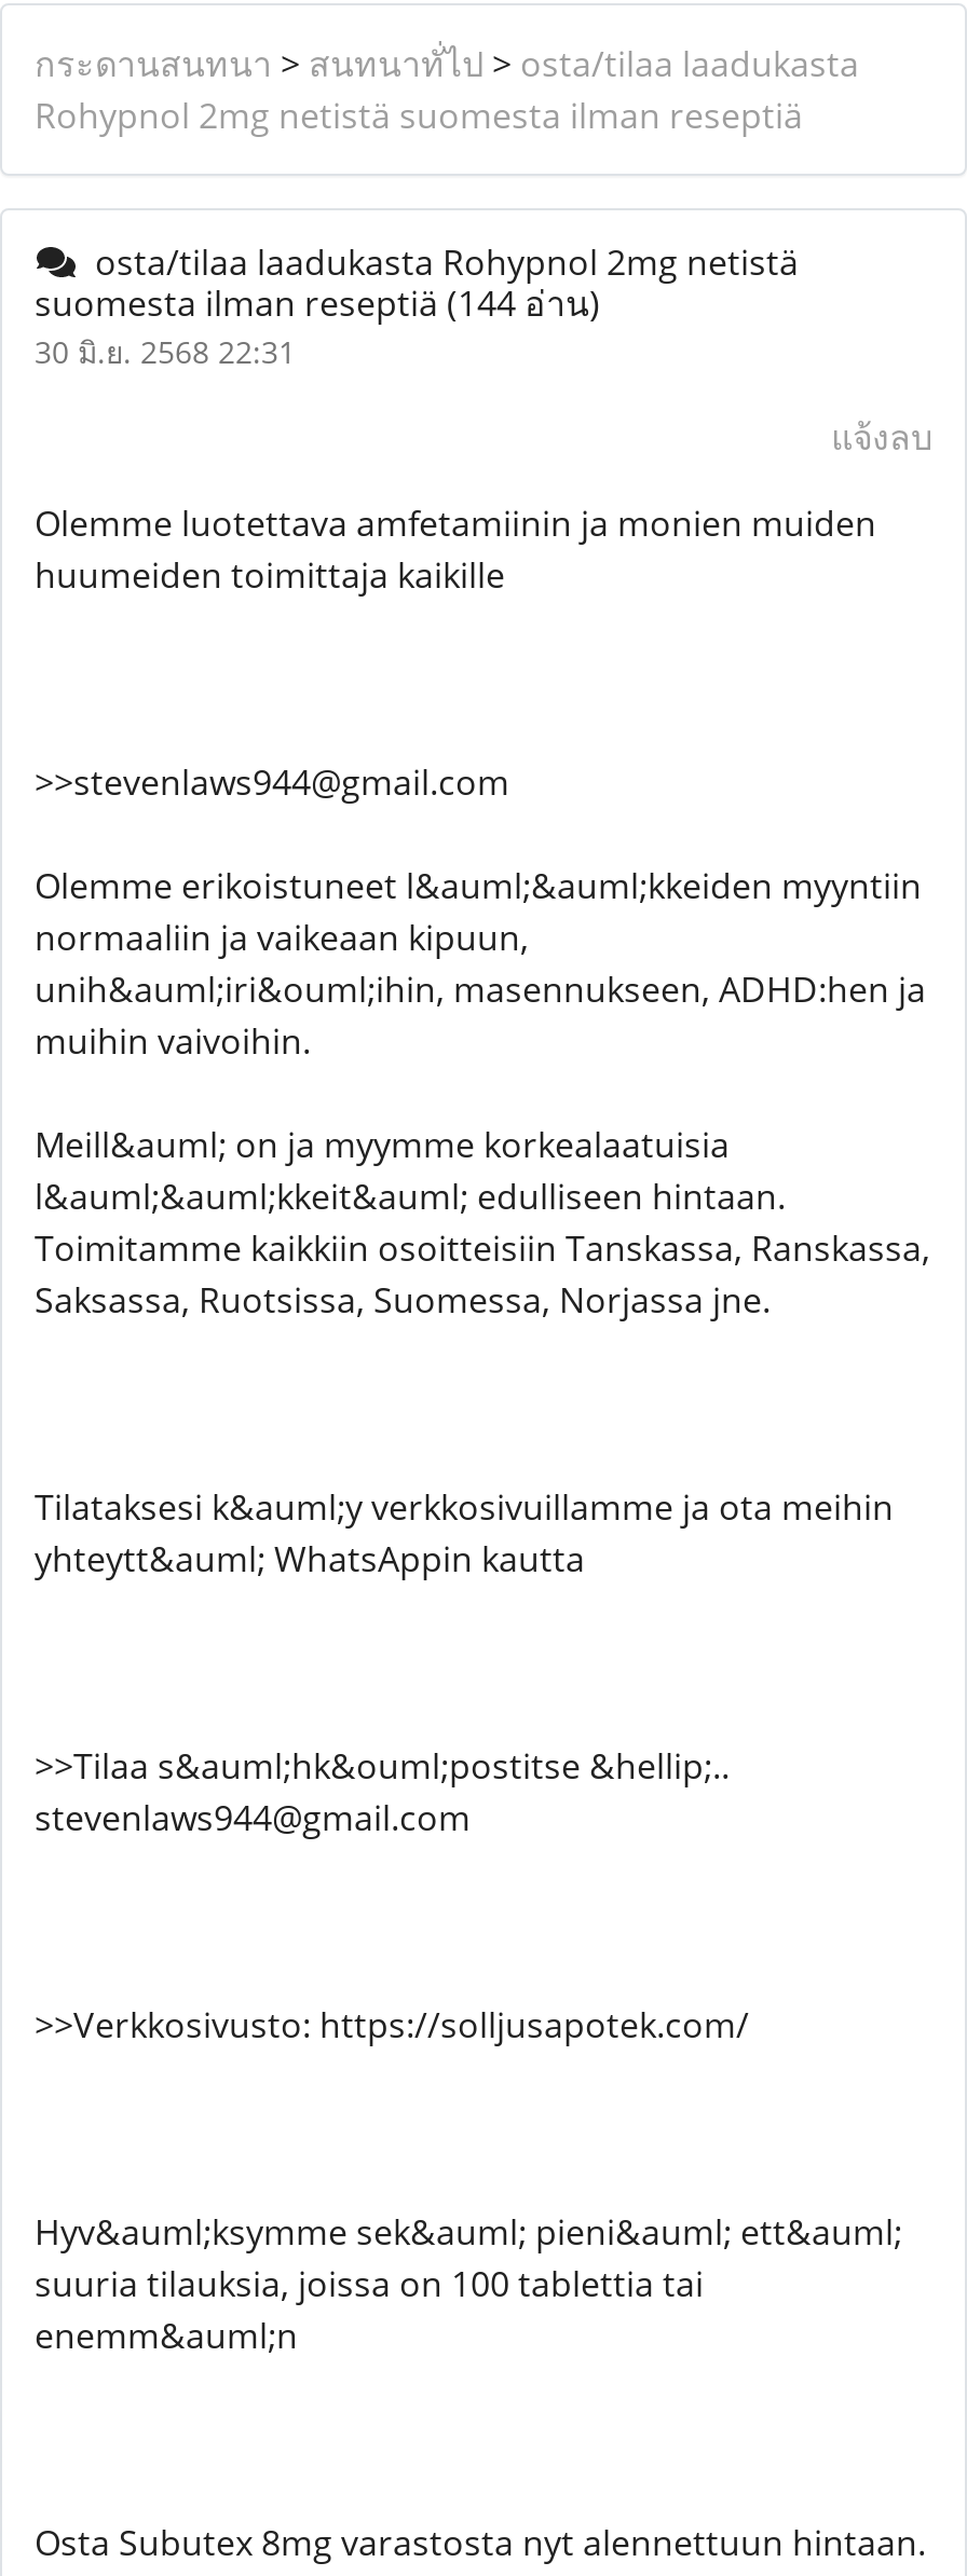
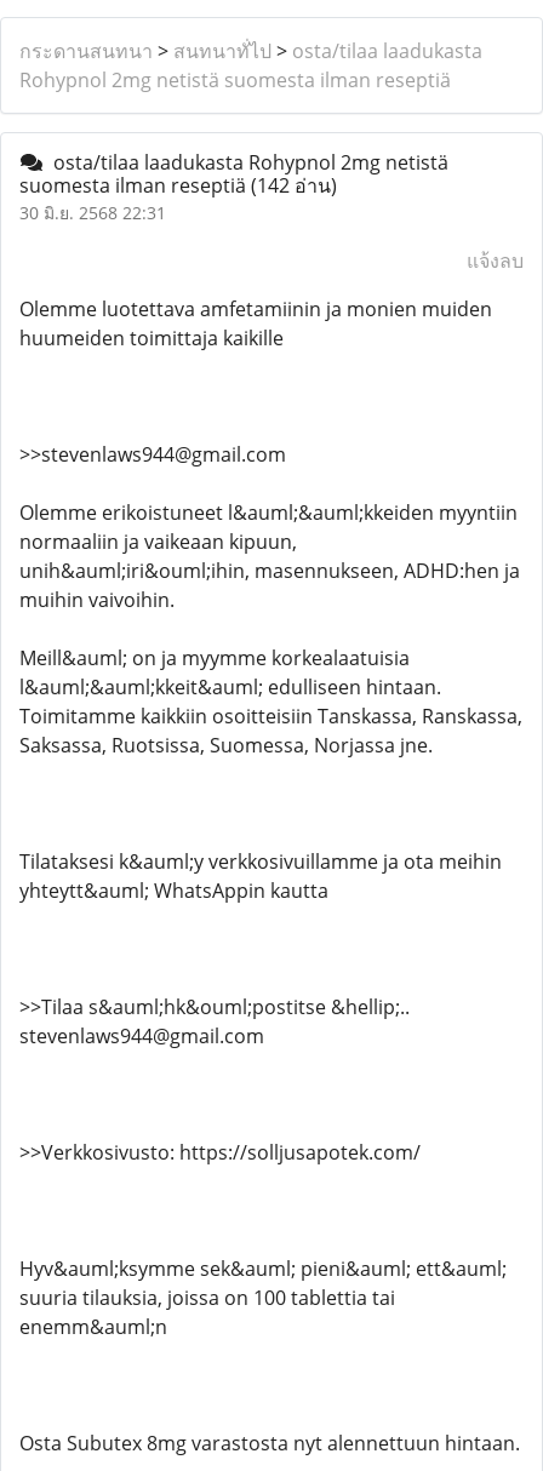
- suomesta ilman reseptiä (144 อ่าน)
+ suomesta ilman reseptiä (142 อ่าน)
